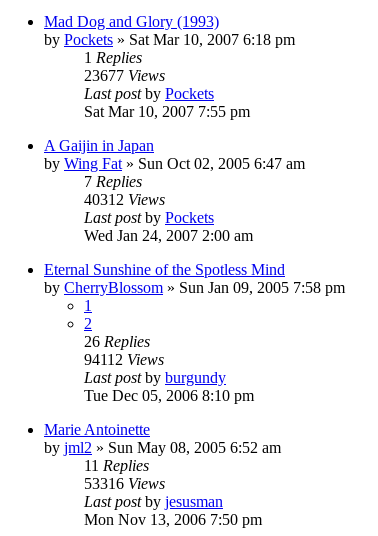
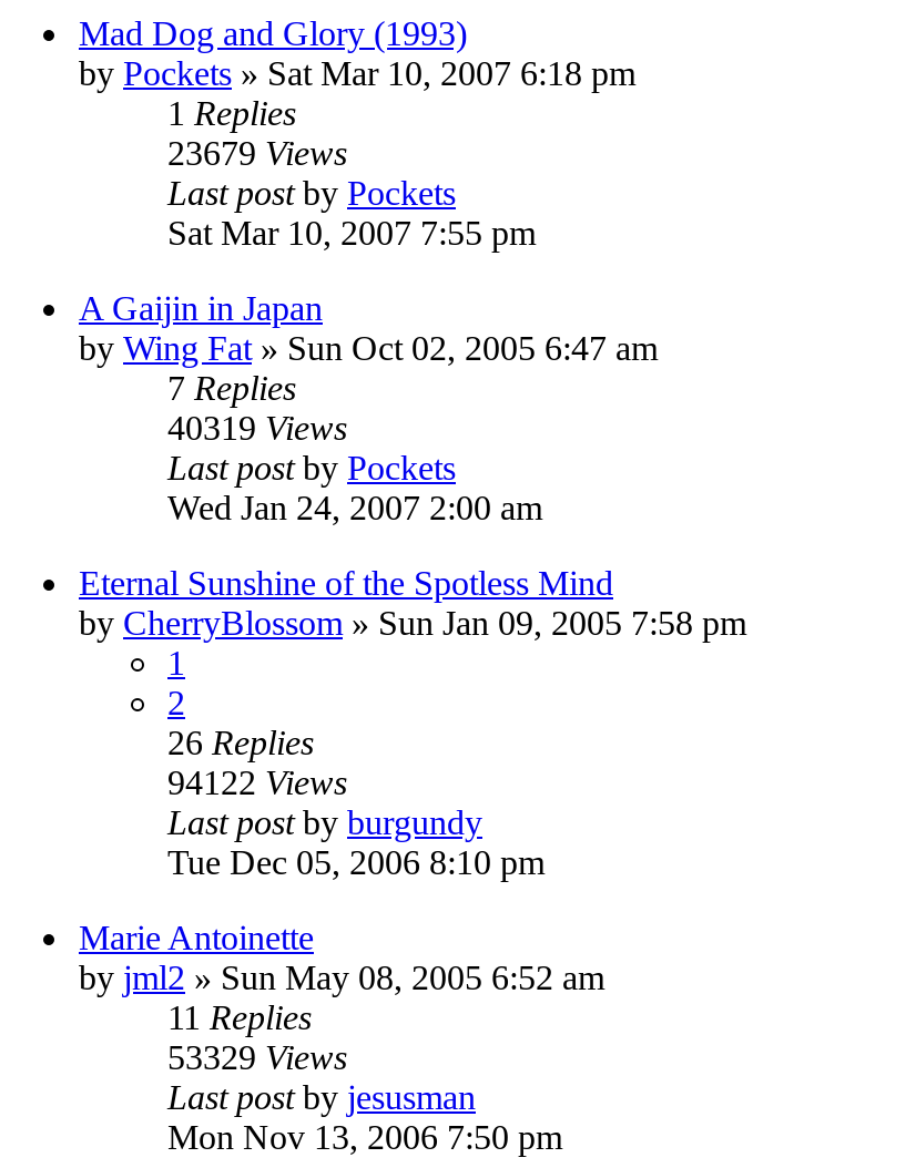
- 23677 Views
+ 23679 Views

- 40312 Views
+ 40319 Views

- 94112 Views
+ 94122 Views

- 53316 Views
+ 53329 Views
